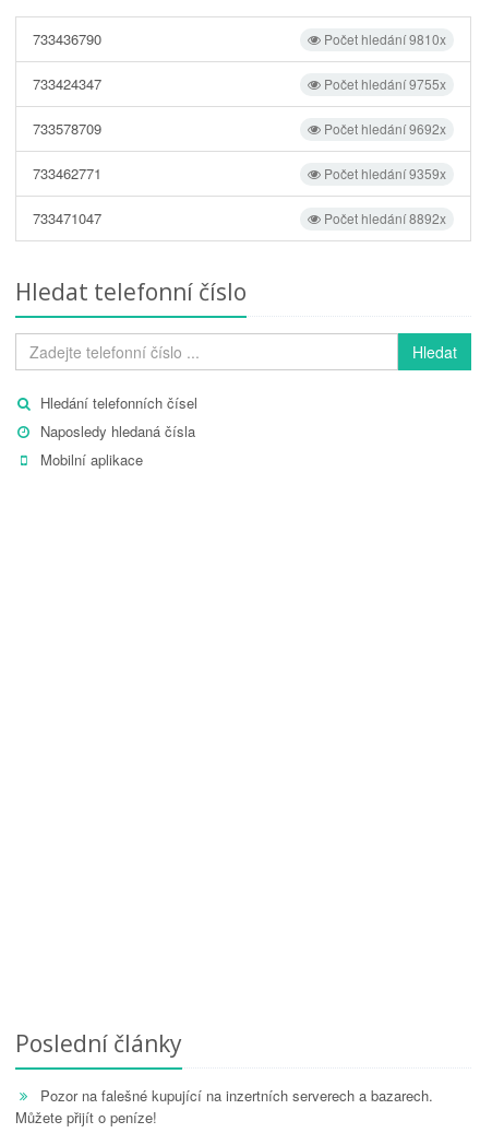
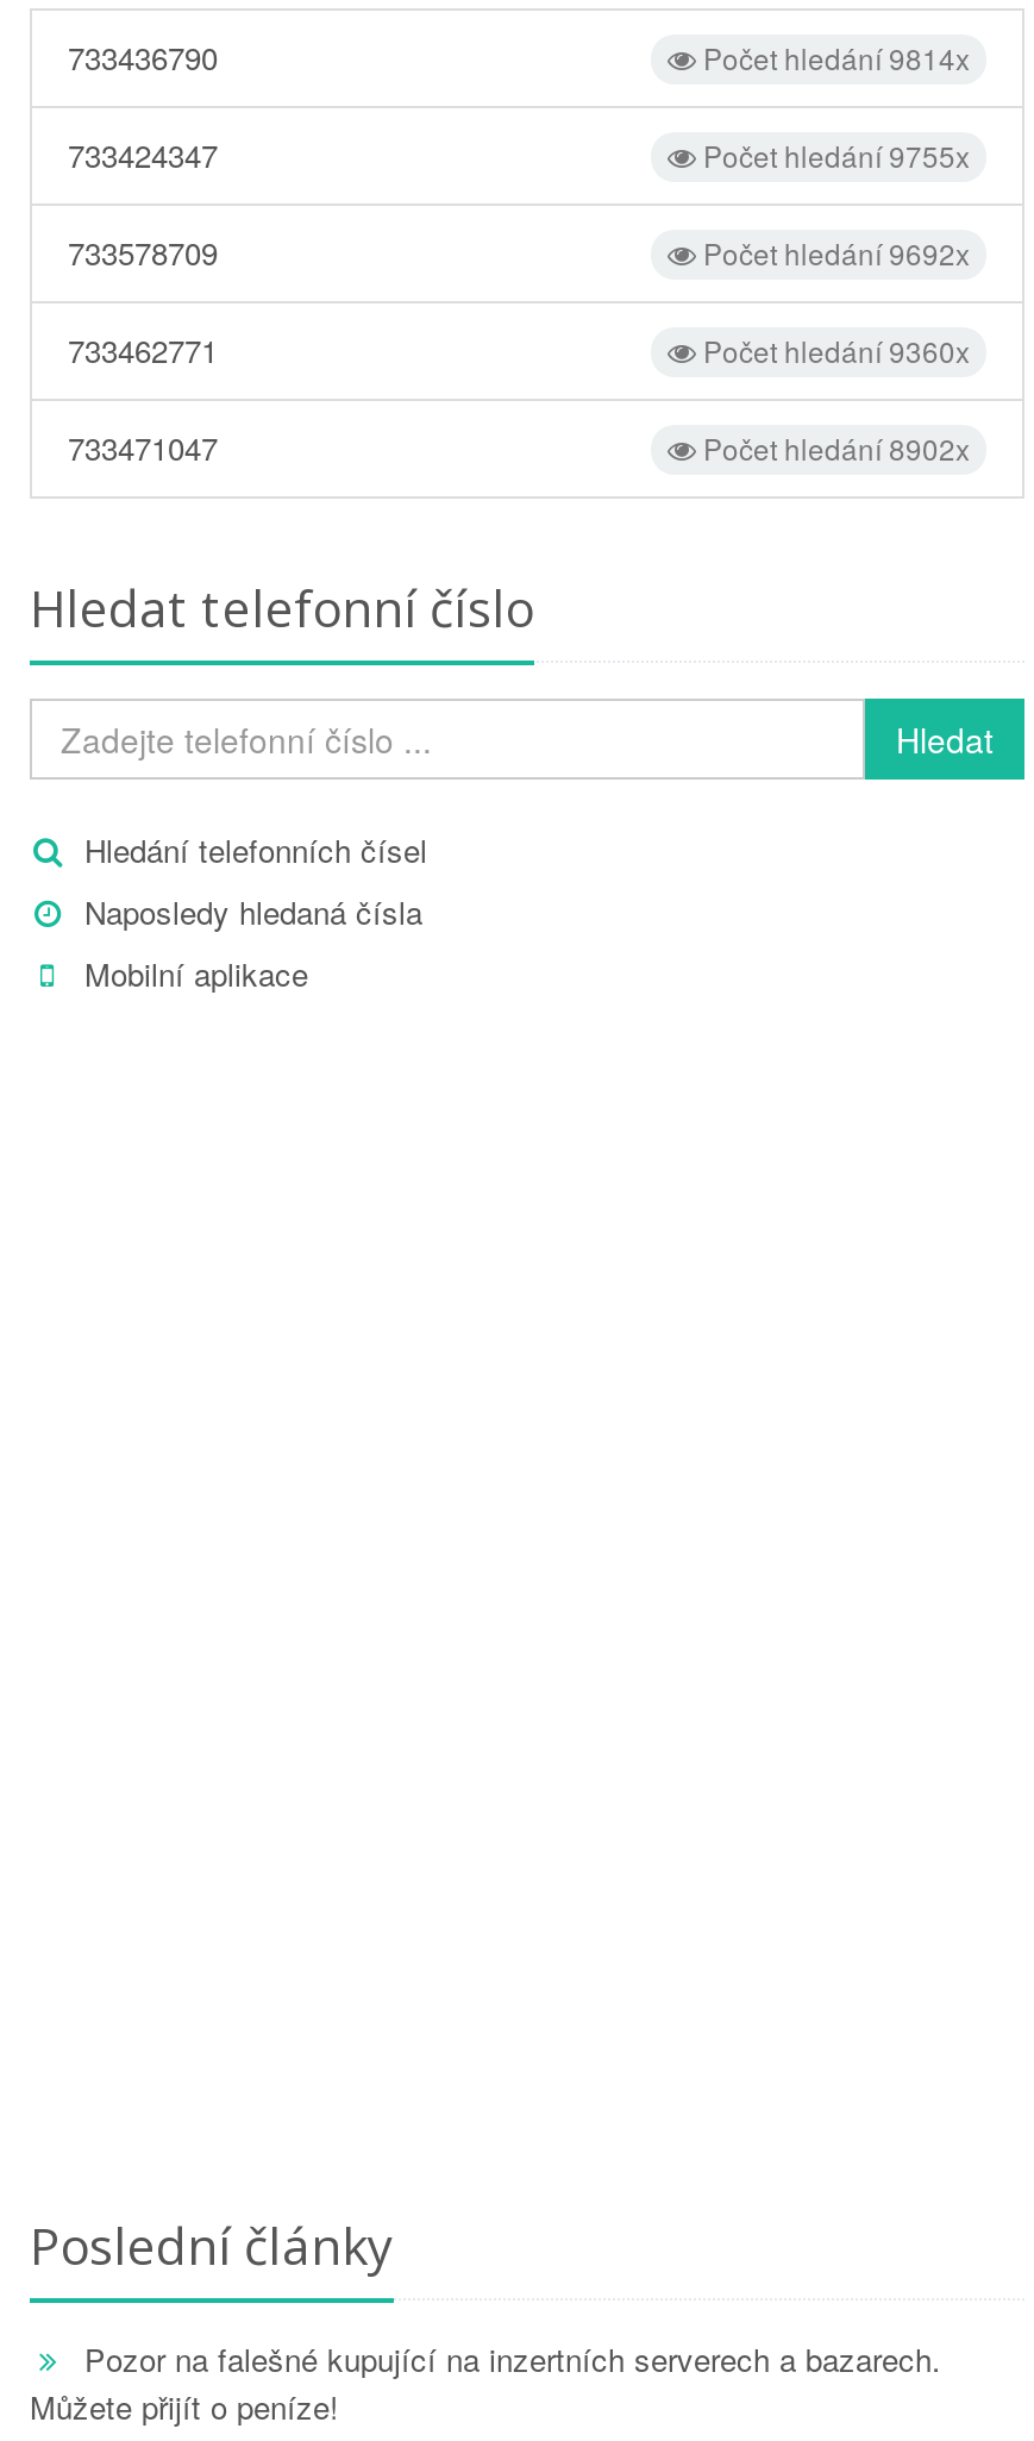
- Počet hledání 9810x
+ Počet hledání 9814x

- Počet hledání 9359x
+ Počet hledání 9360x

- Počet hledání 8892x
+ Počet hledání 8902x
